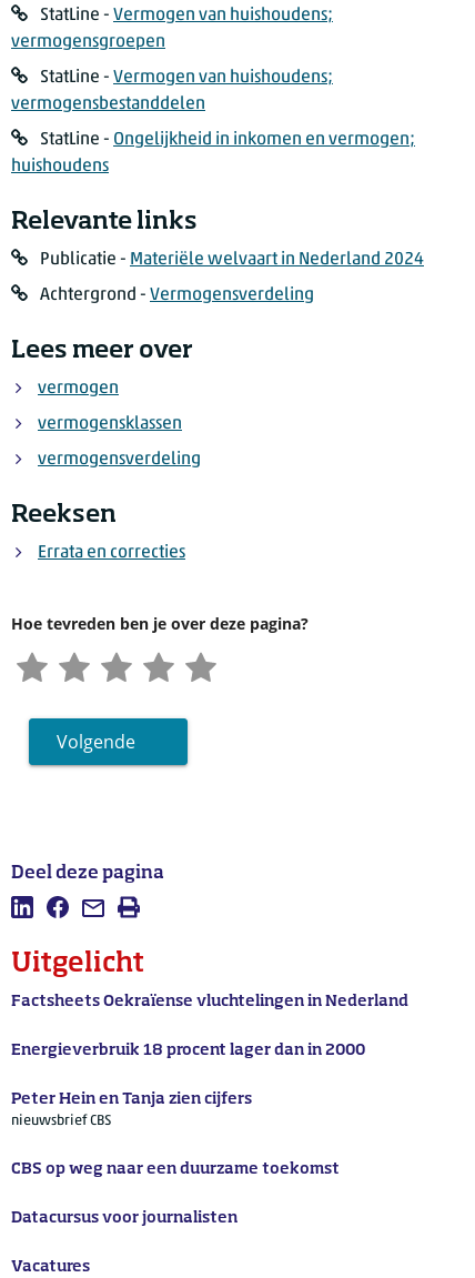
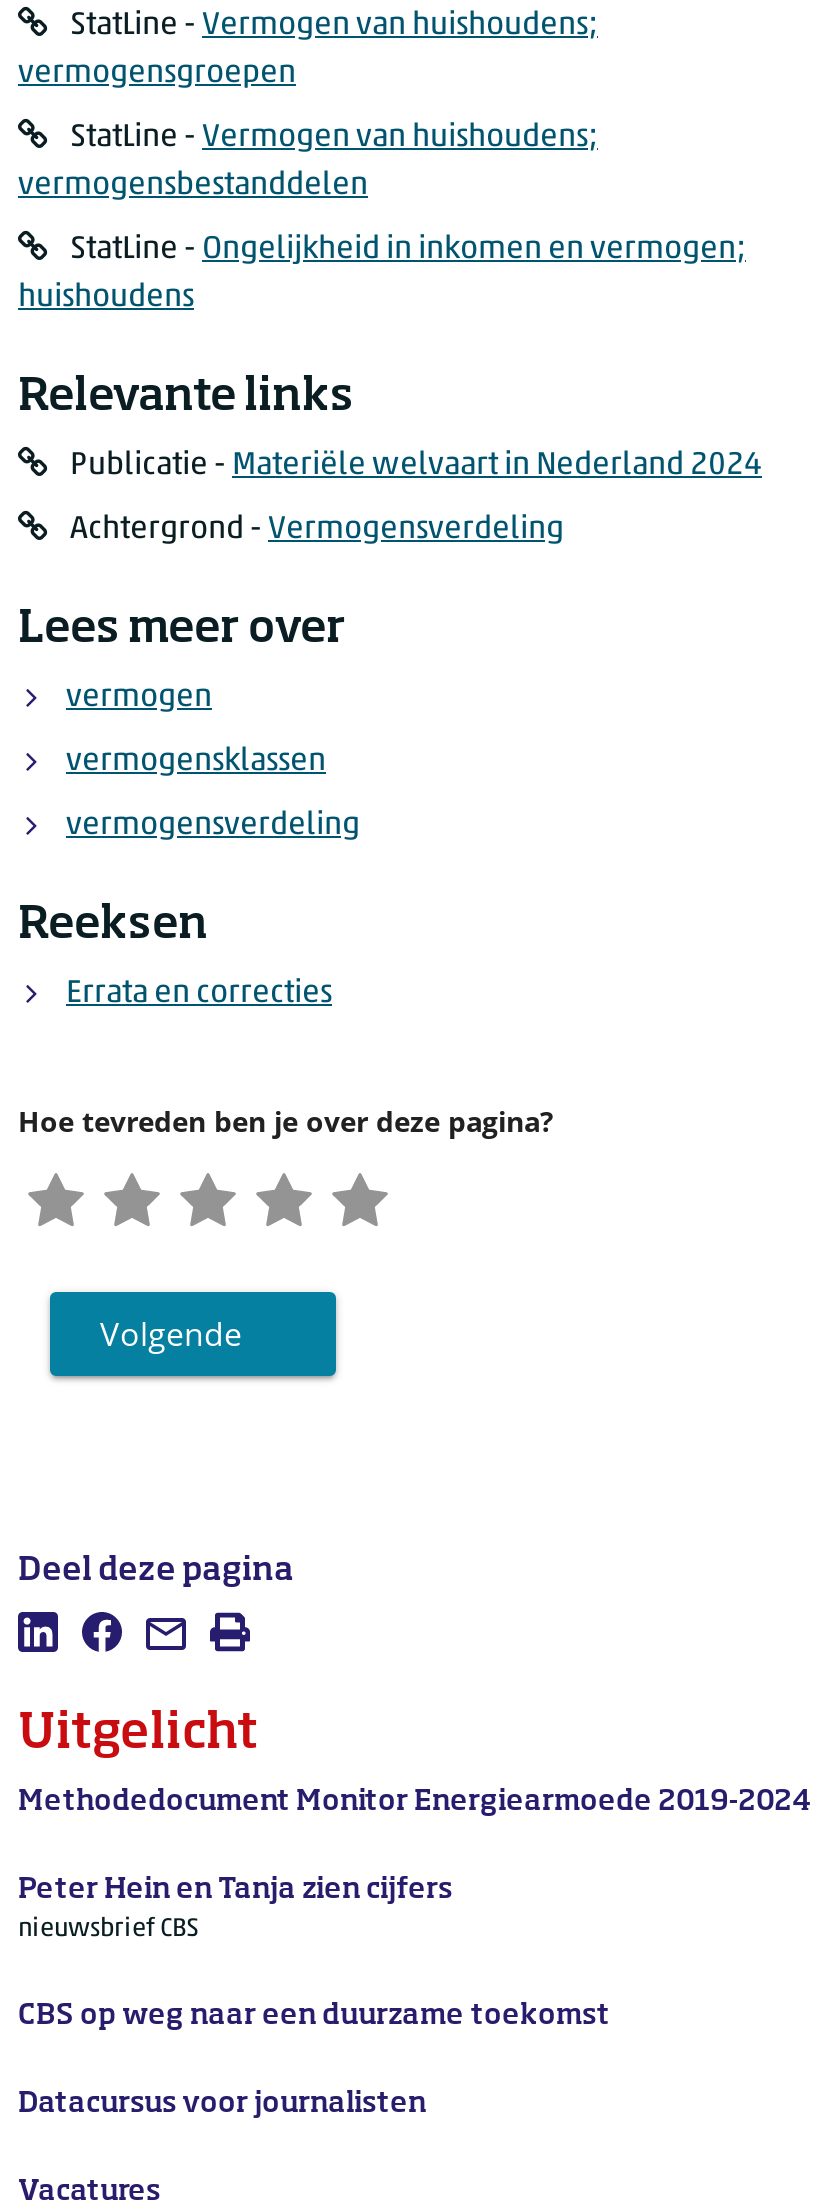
- Factsheets Oekraïense vluchtelingen in Nederland
- Energieverbruik 18 procent lager dan in 2000
+ Methodedocument Monitor Energiearmoede 2019-2024
